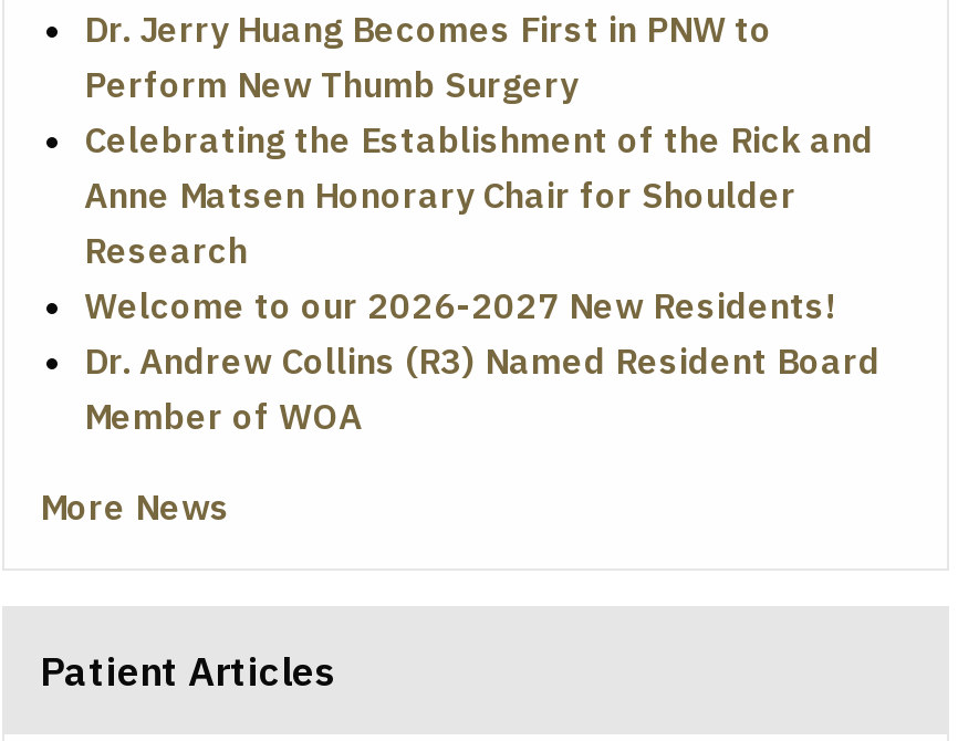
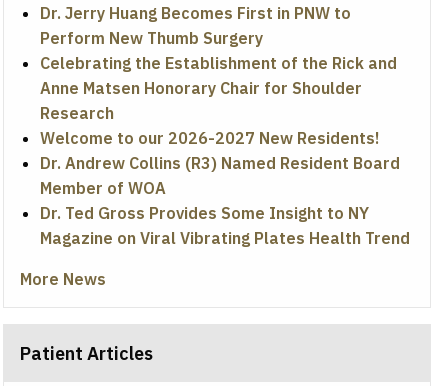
+ Dr. Ted Gross Provides Some Insight to NY
+ Magazine on Viral Vibrating Plates Health Trend
